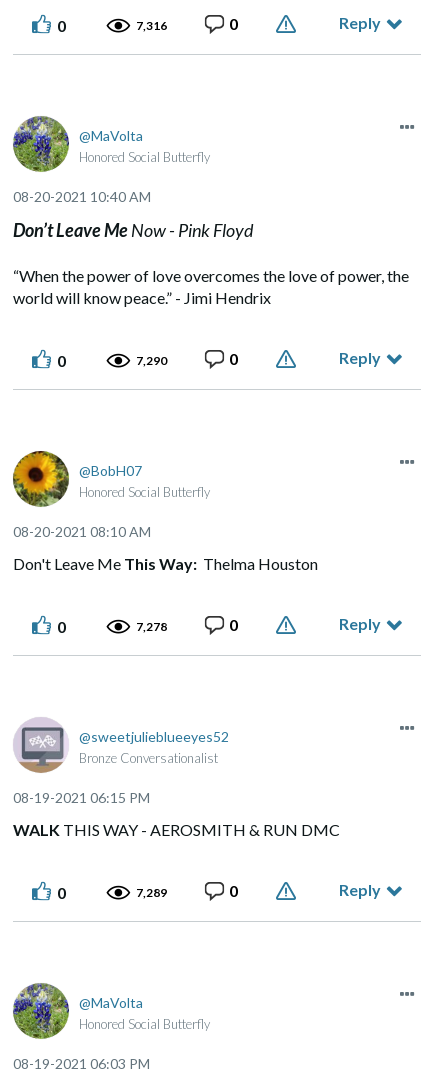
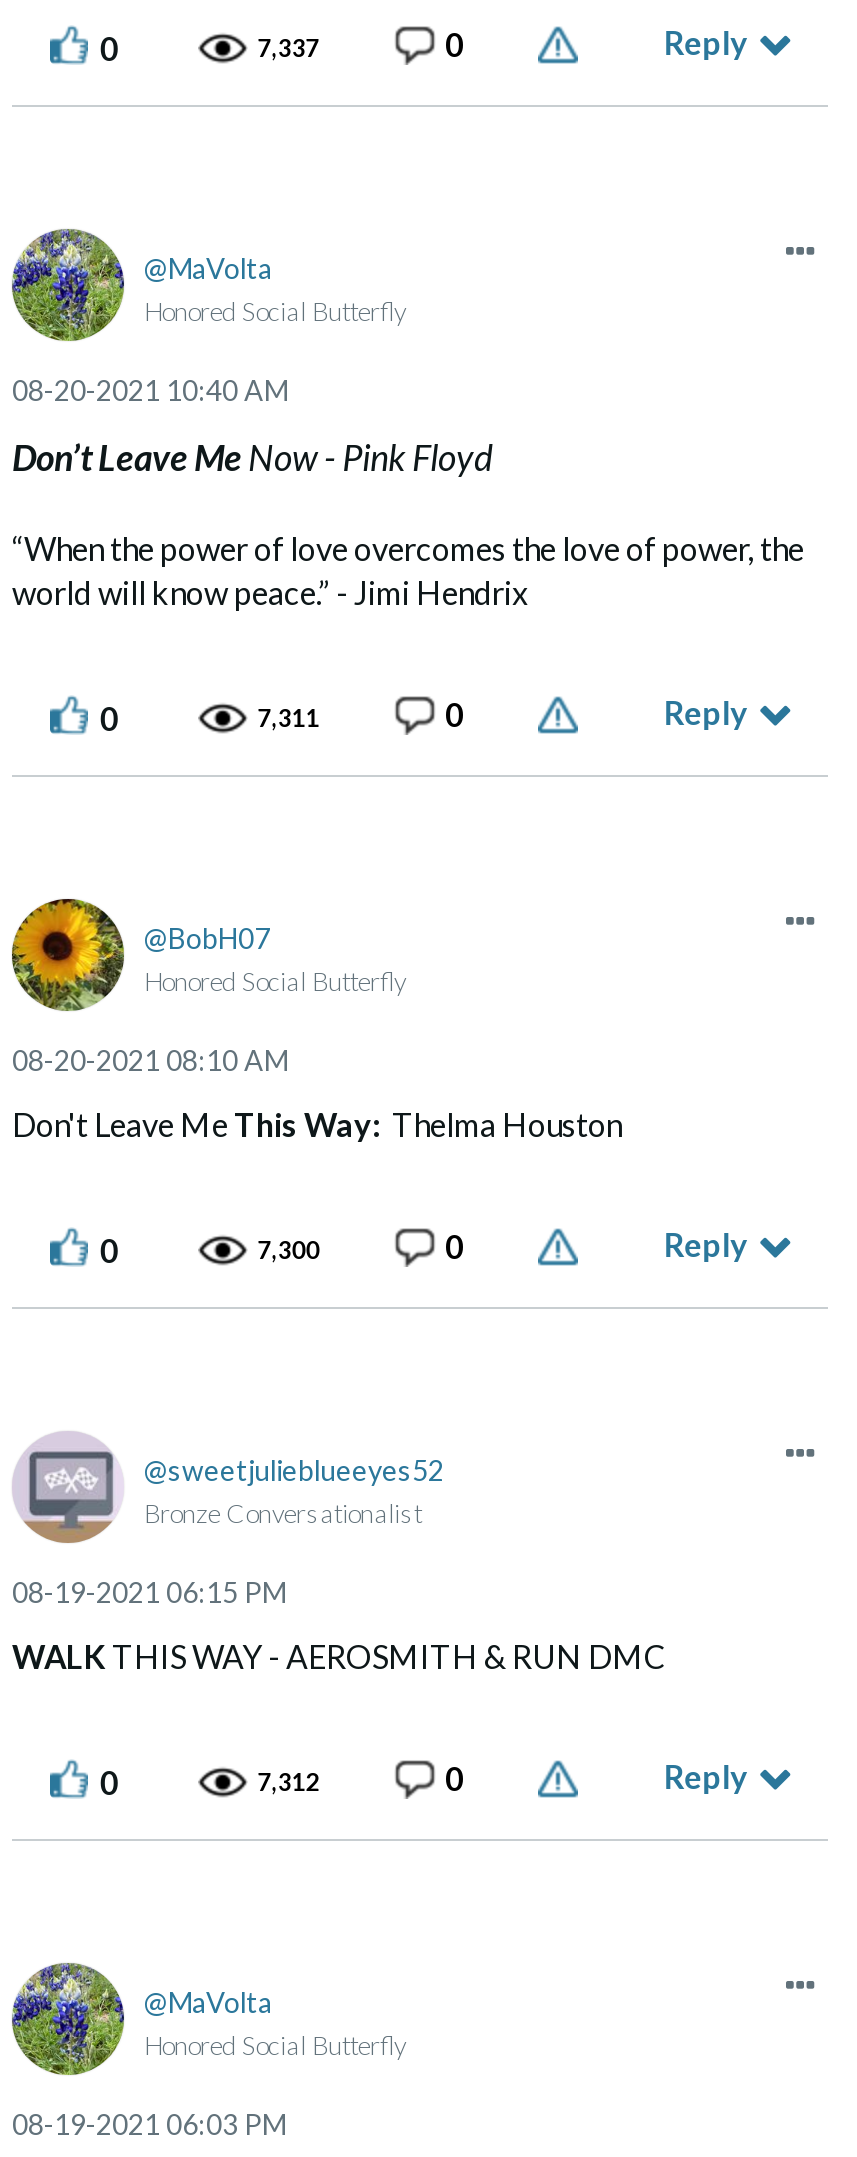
- 7,316
+ 7,337

- 7,290
+ 7,311

- 7,278
+ 7,300

- 7,289
+ 7,312
